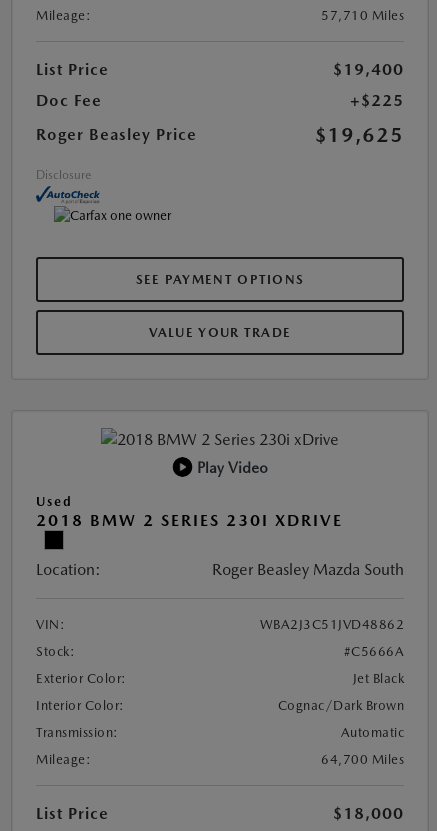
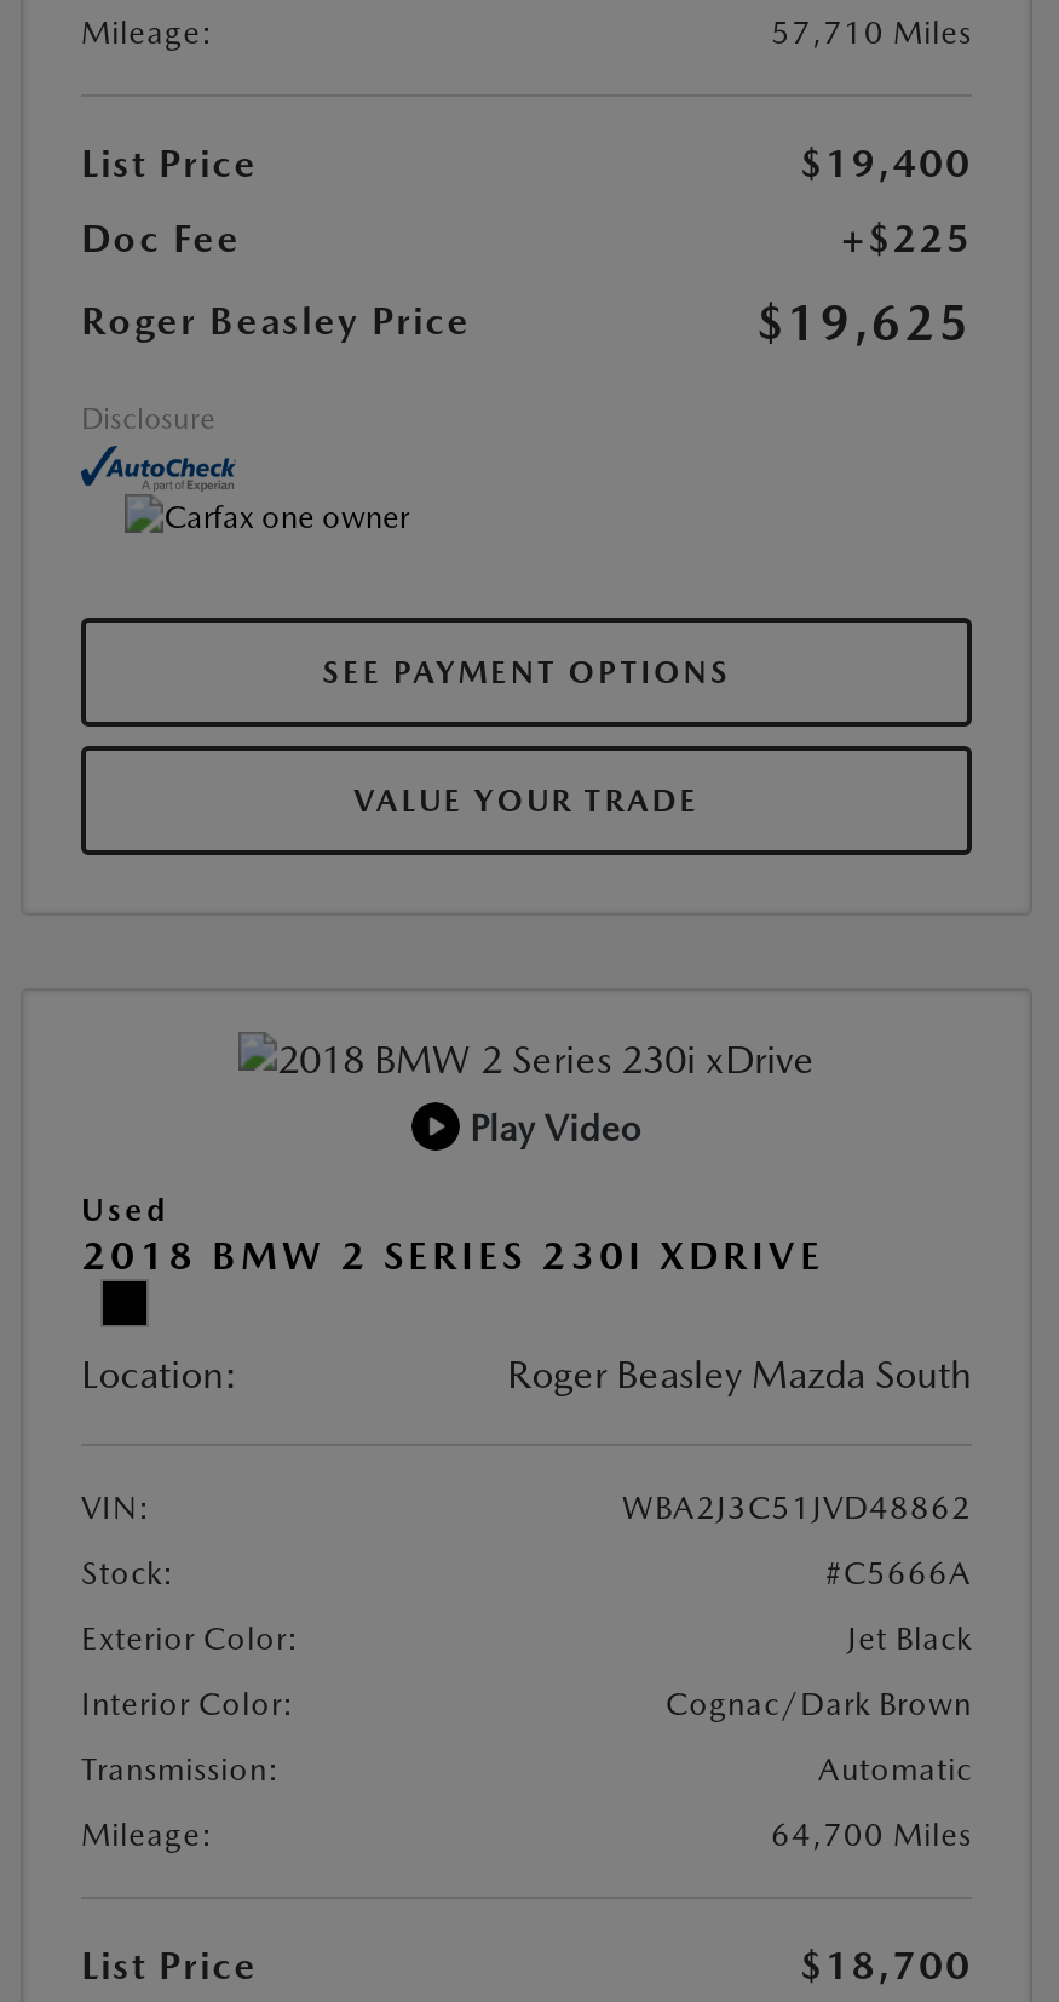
- $18,000
+ $18,700
